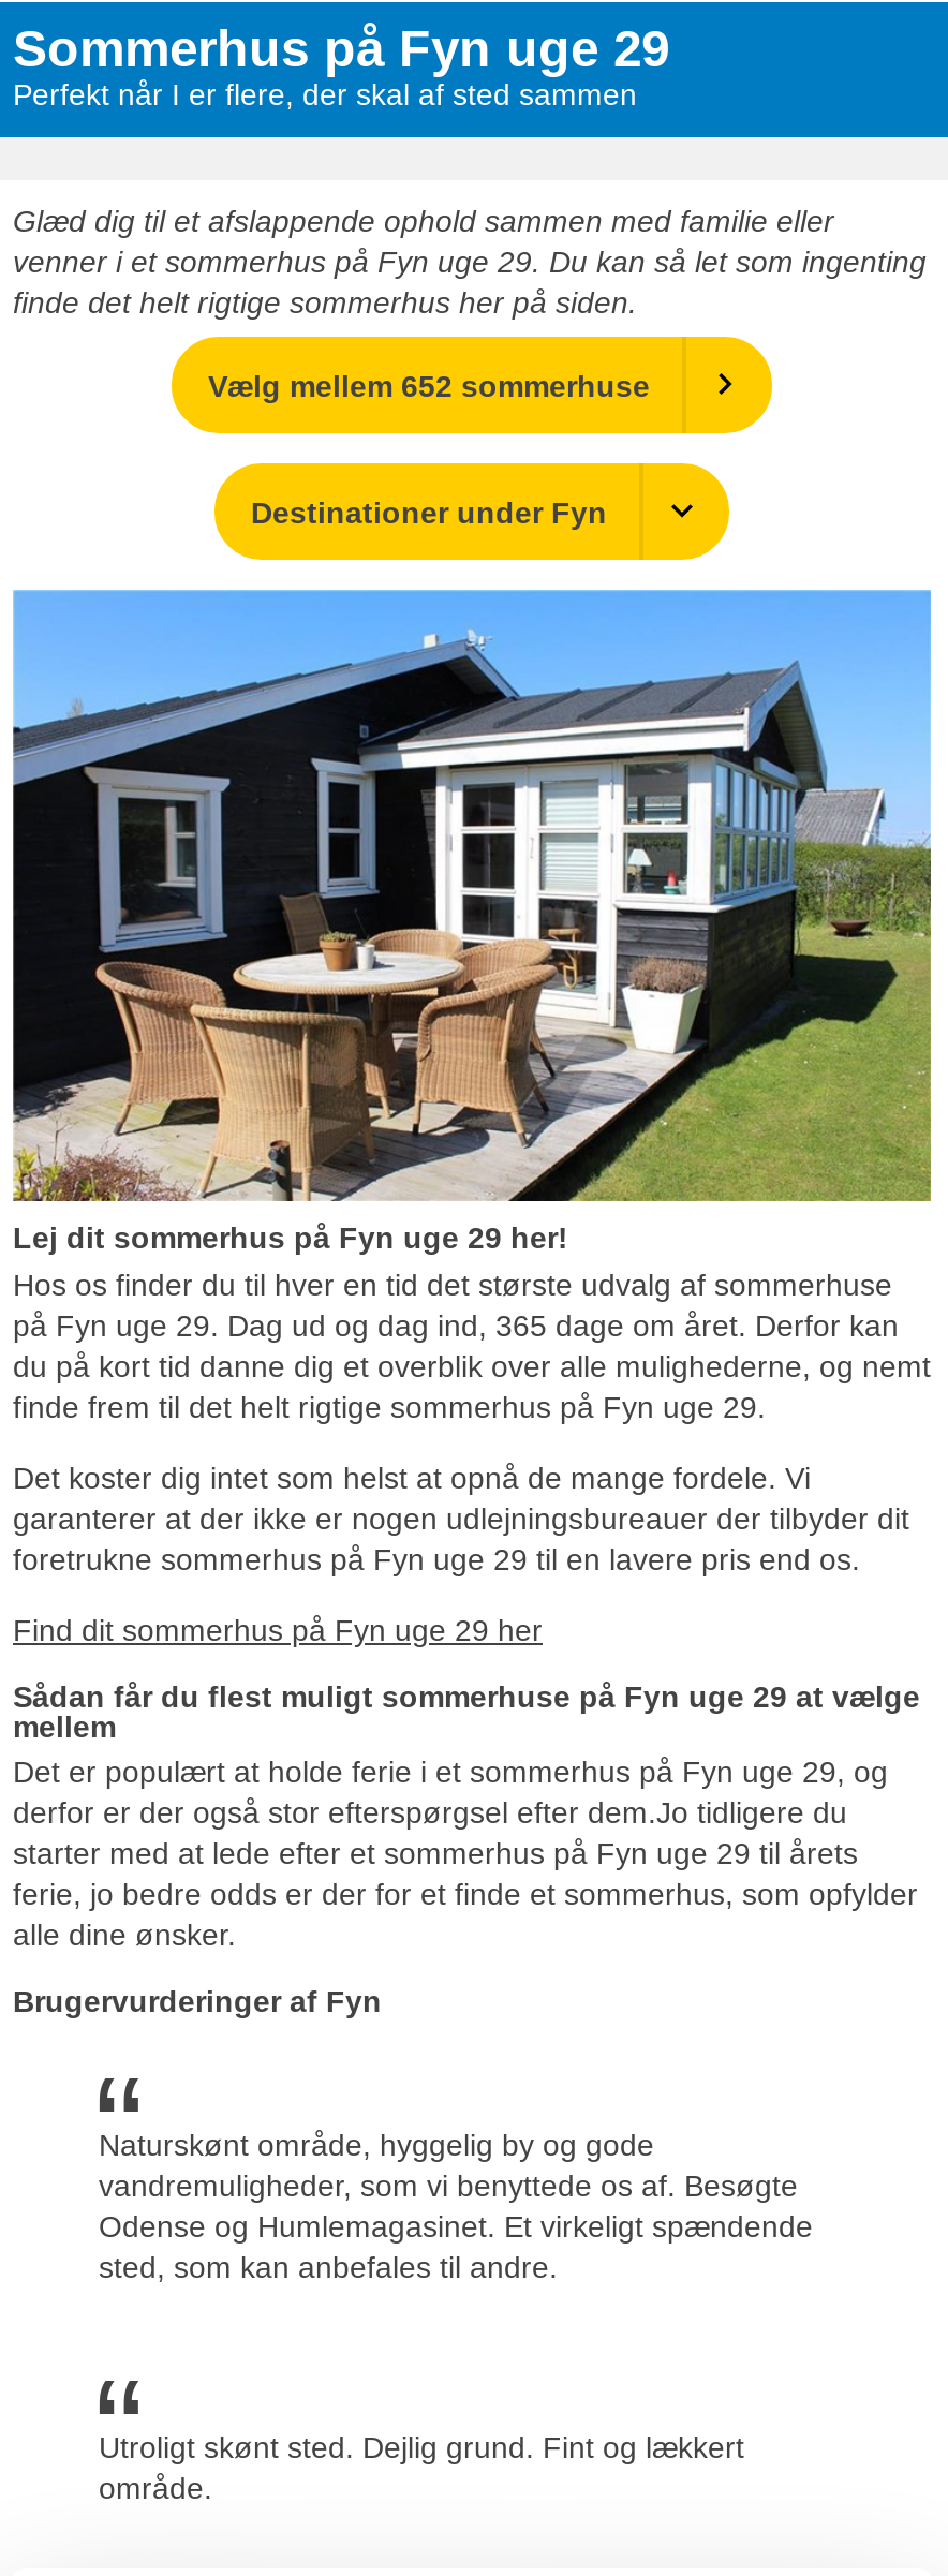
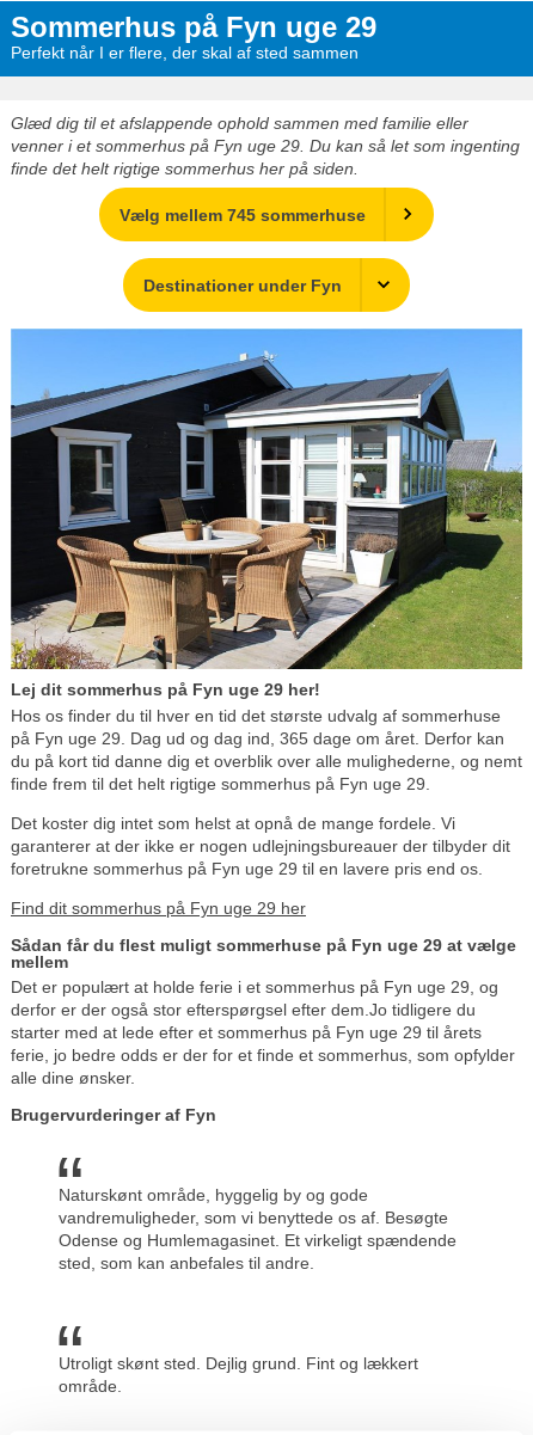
- Vælg mellem 652 sommerhuse
+ Vælg mellem 745 sommerhuse
